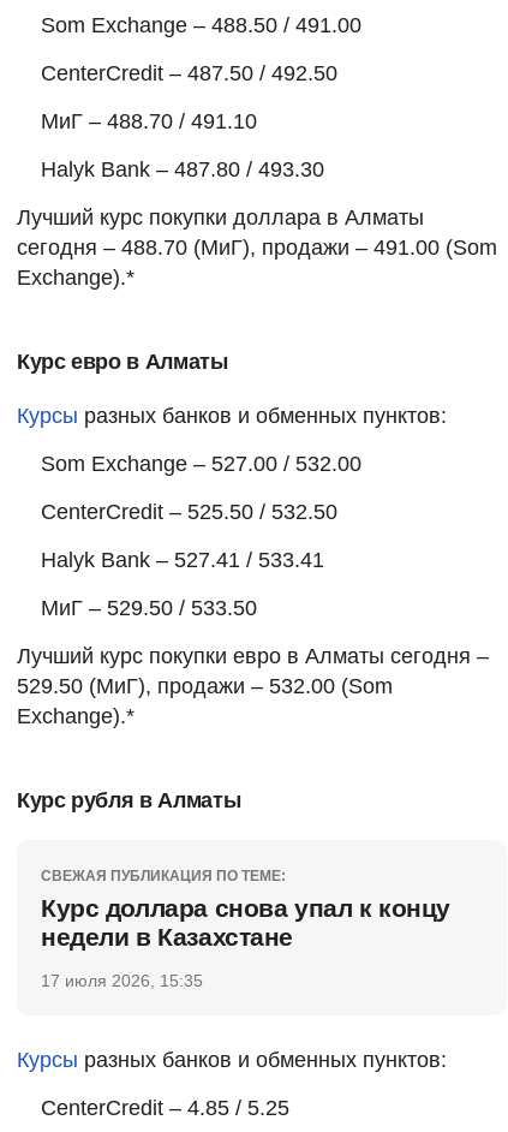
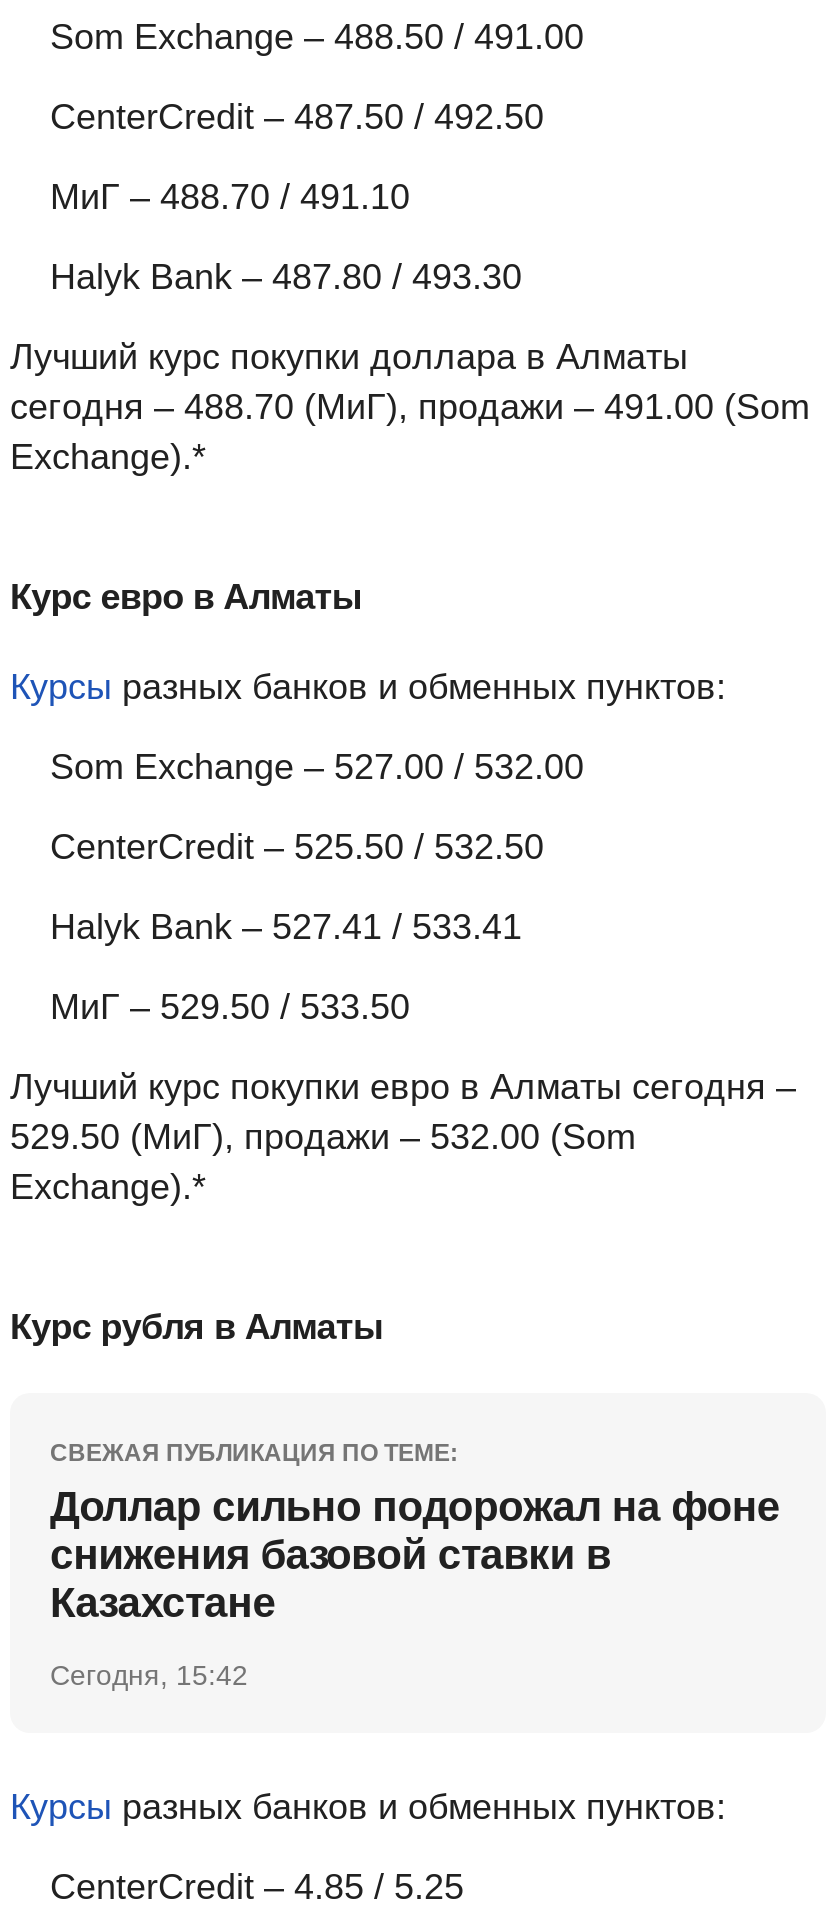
- Курс доллара снова упал к концу
- недели в Казахстане
+ Доллар сильно подорожал на фоне
+ снижения базовой ставки в
+ Казахстане

- 17 июля 2026, 15:35
+ Сегодня, 15:42
